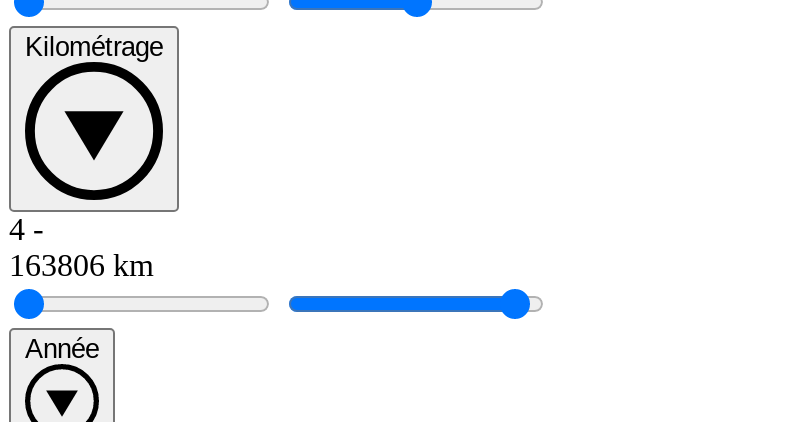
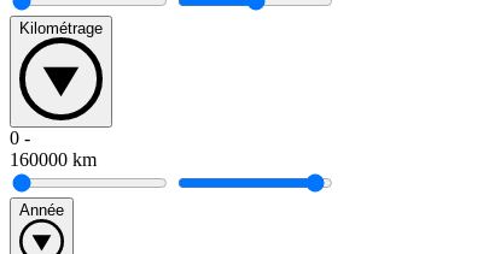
- 4-
+ 0 -

- 163806 km
+ 160000 km
